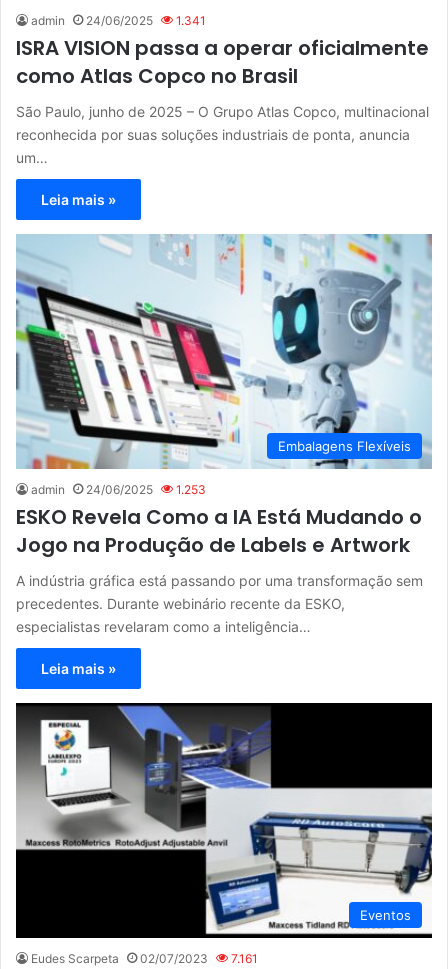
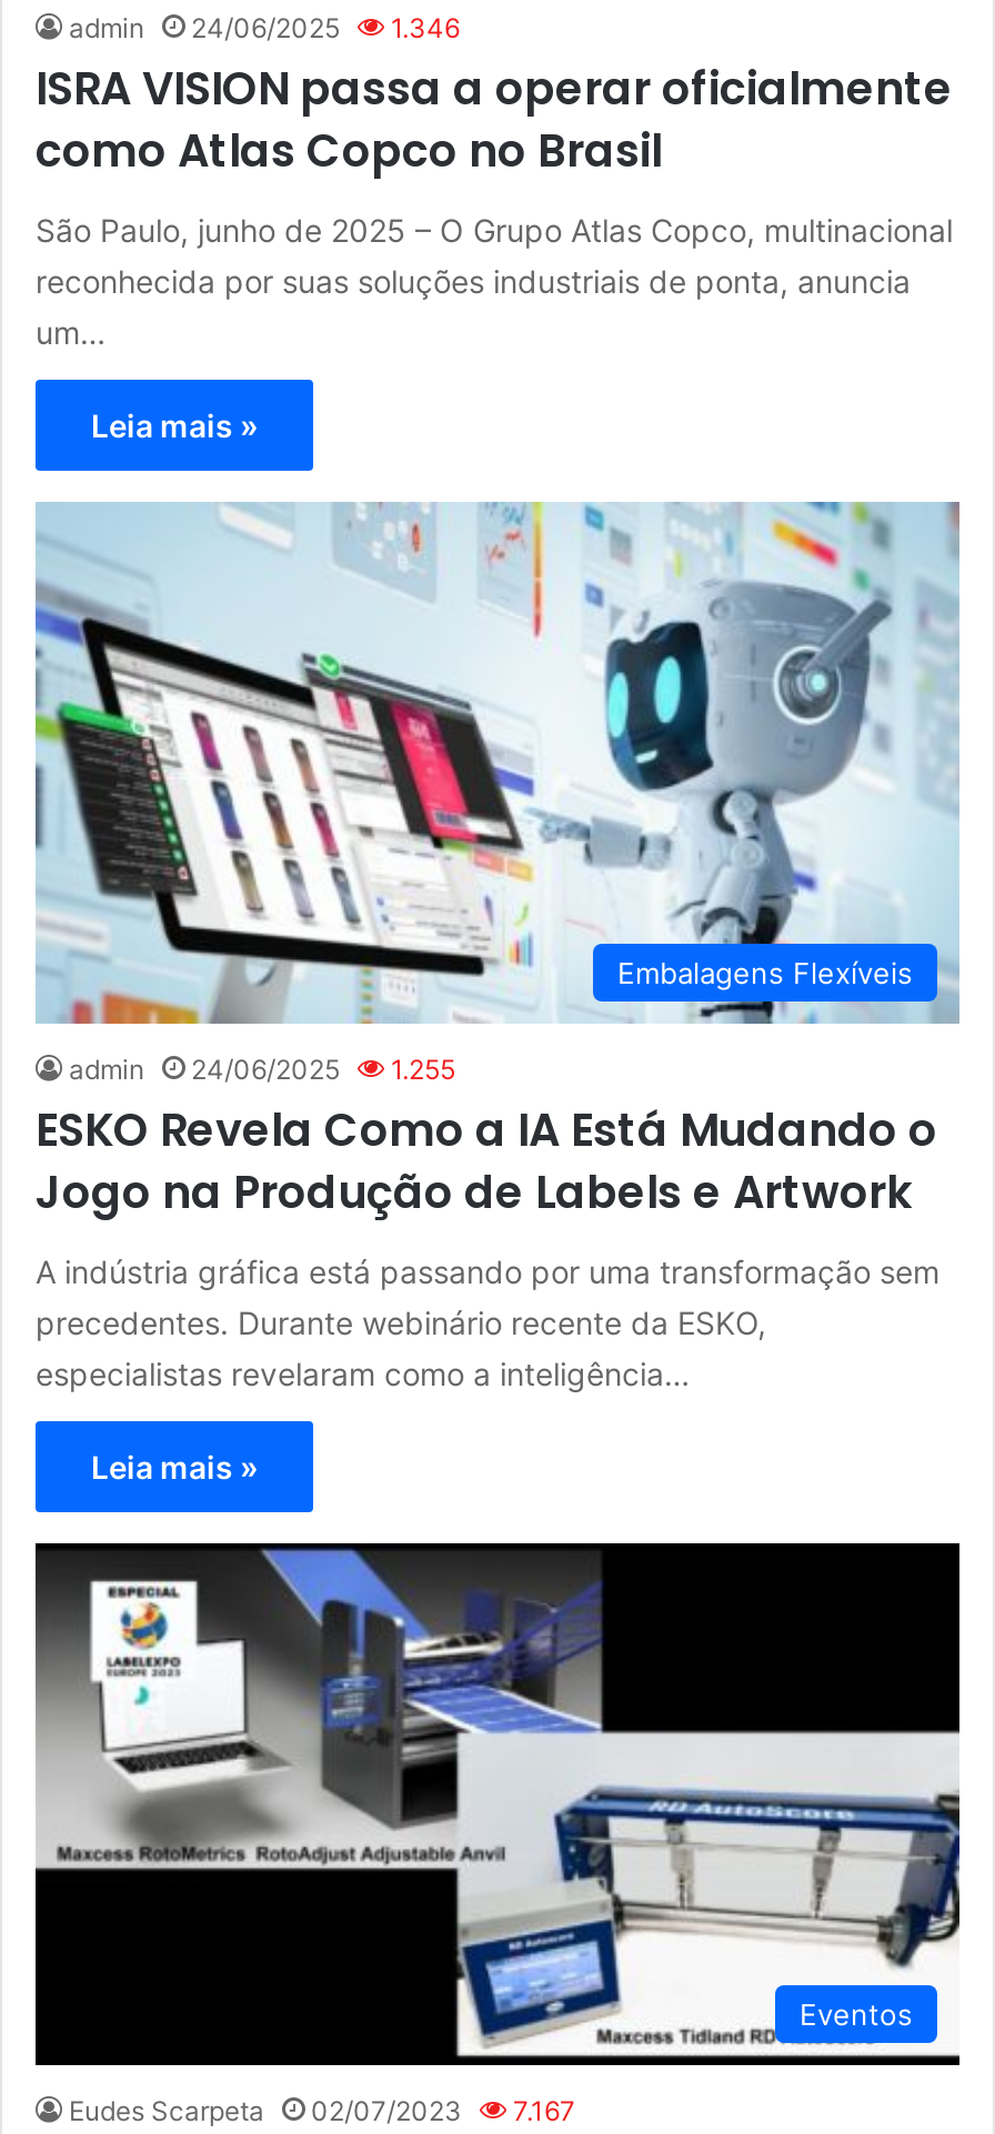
- admin 24/06/2025 1.341
+ admin 24/06/2025 1.346

- admin 24/06/2025 1.253
+ admin 24/06/2025 1.255

- Eudes Scarpeta 02/07/2023 7.161
+ Eudes Scarpeta 02/07/2023 7.167
